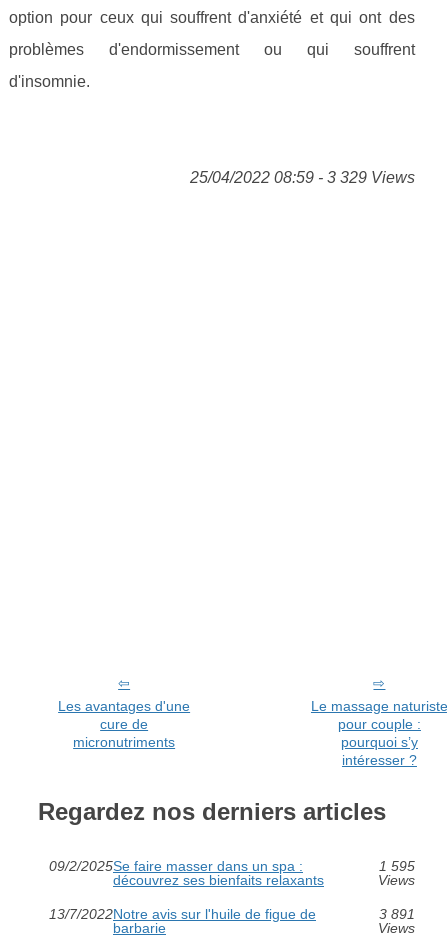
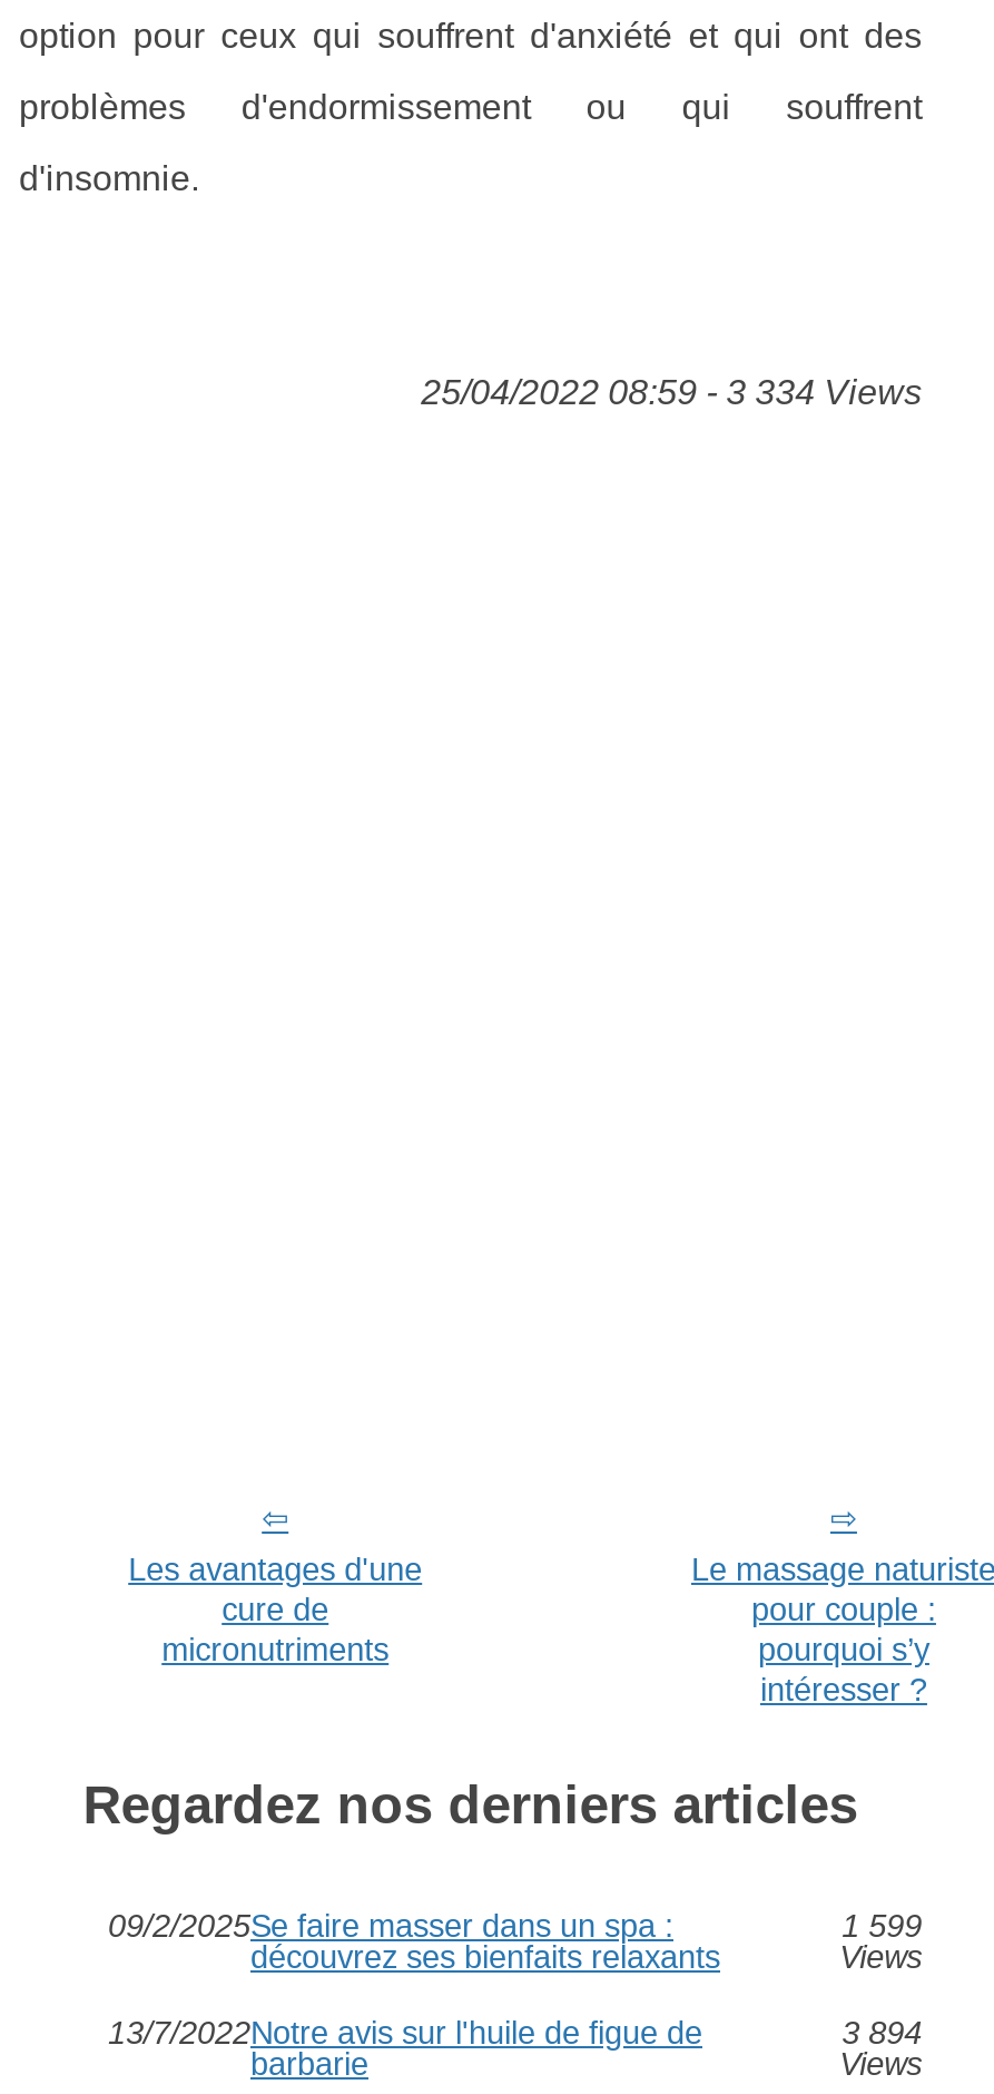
- 25/04/2022 08:59 - 3 329 Views
+ 25/04/2022 08:59 - 3 334 Views

- 1 595
+ 1 599

- 3 891
+ 3 894
